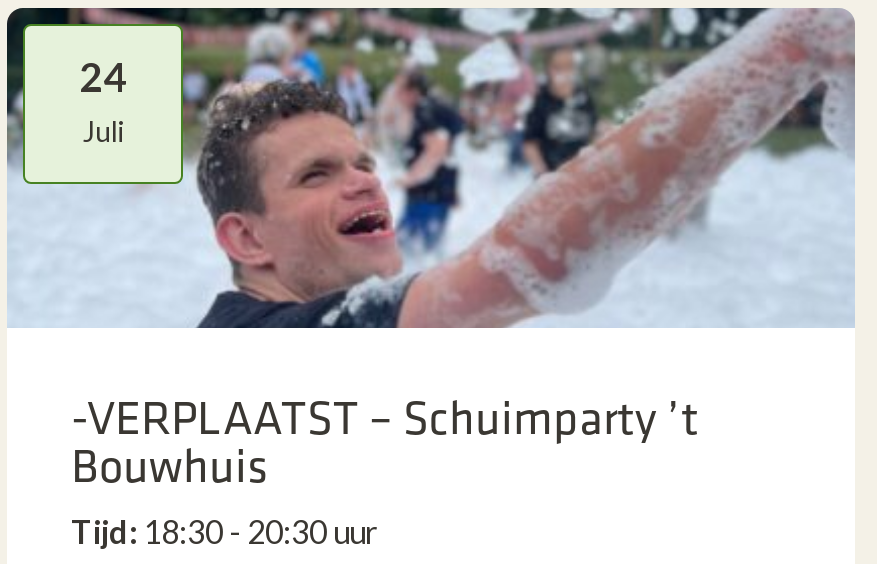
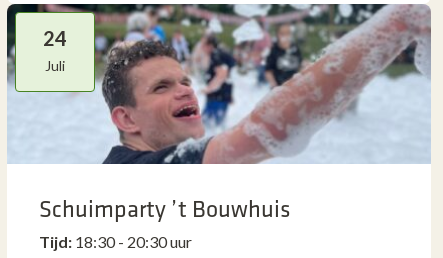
- -VERPLAATST – Schuimparty ’t
- Bouwhuis
+ Schuimparty ’t Bouwhuis
